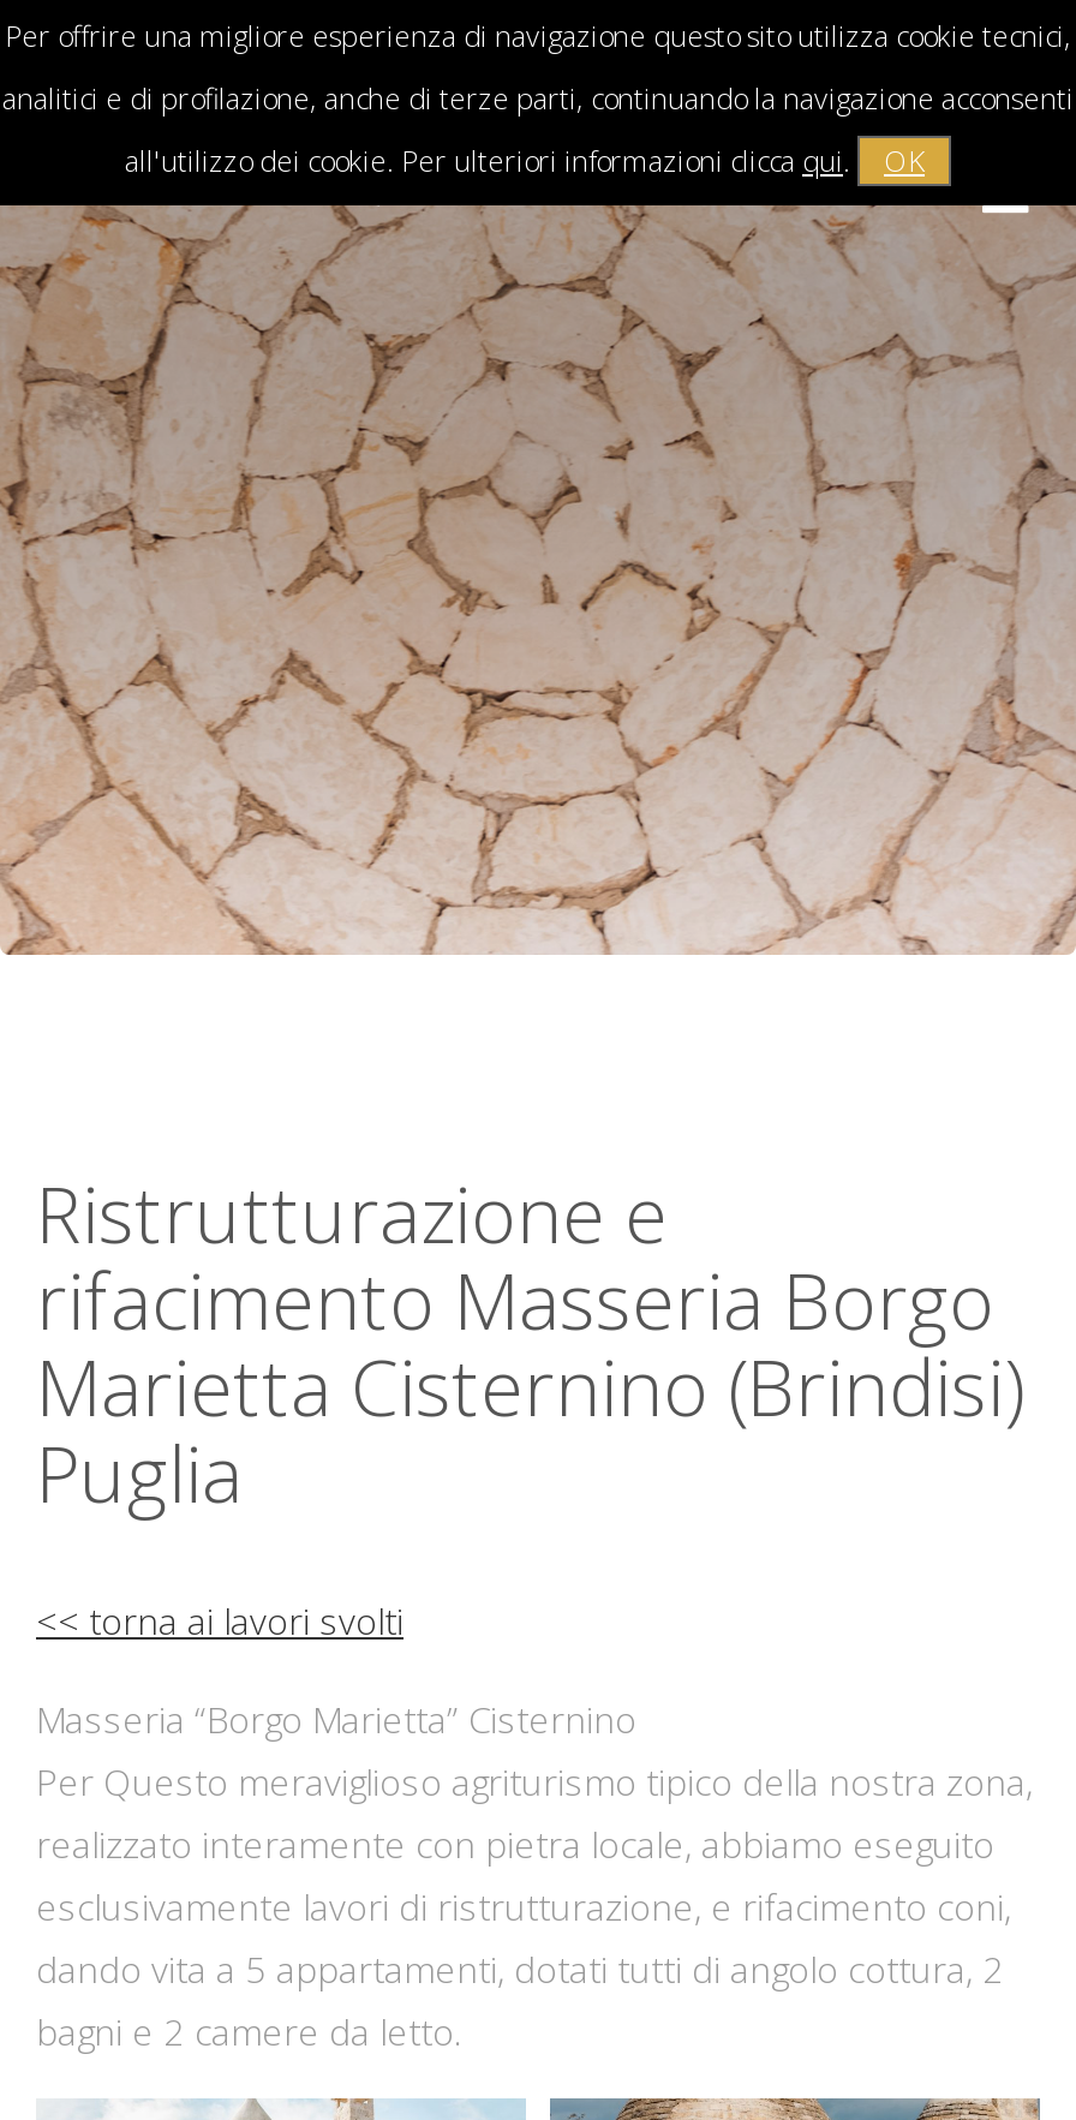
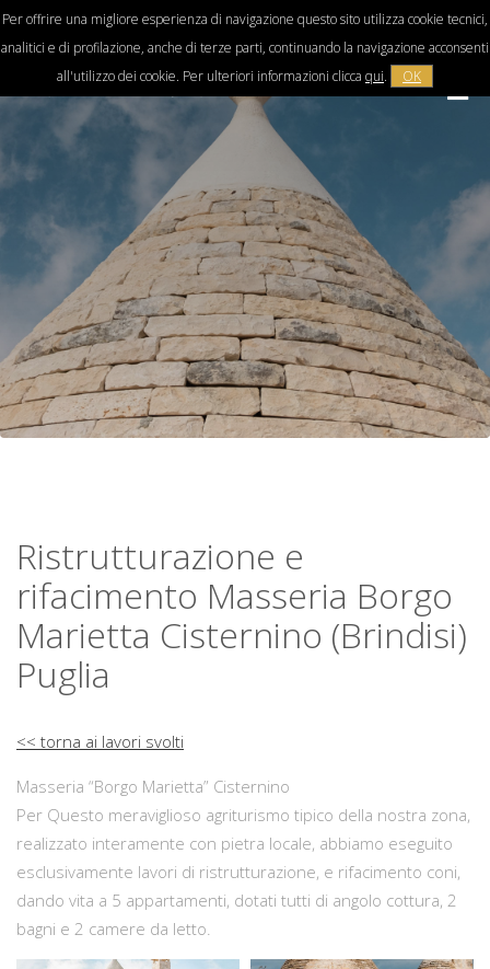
- [image]
+ [image]
